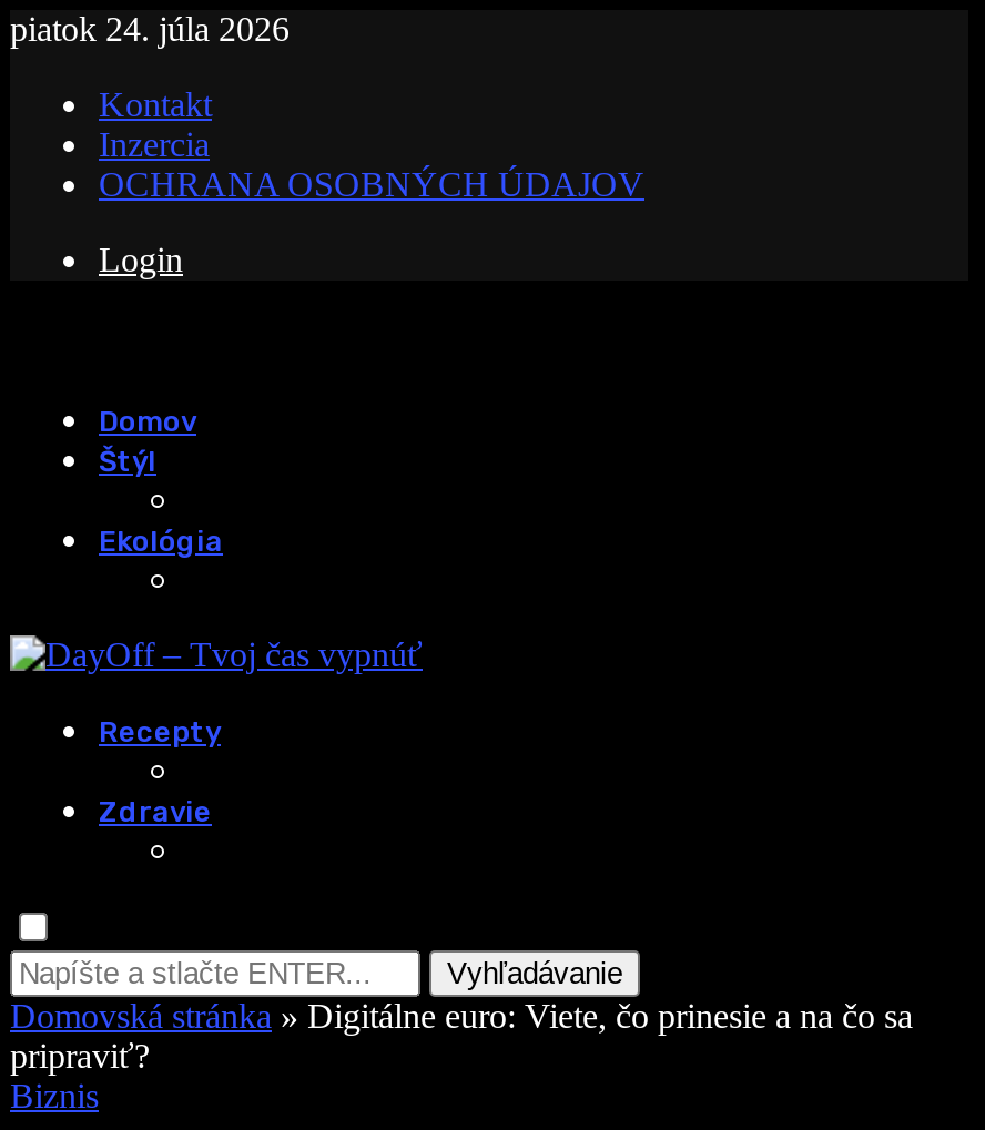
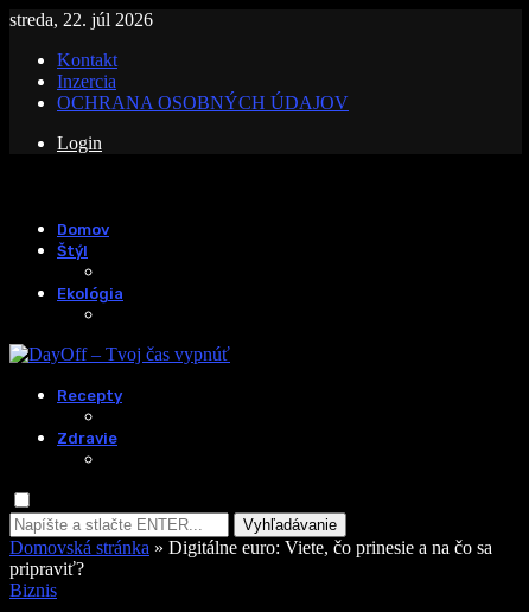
- piatok 24. júla 2026
+ streda, 22. júl 2026
